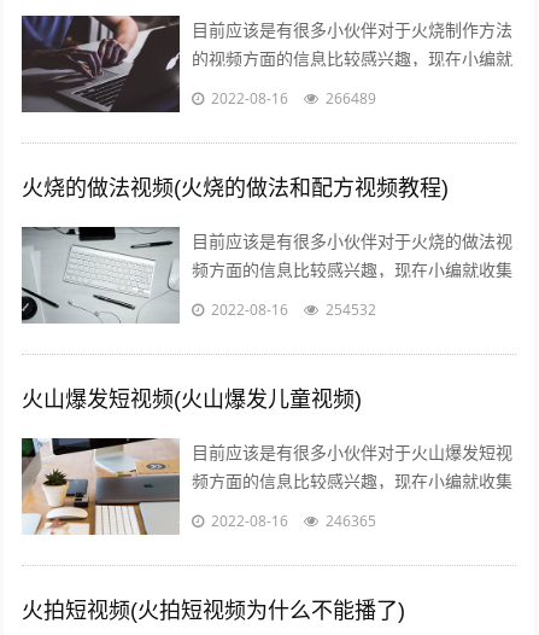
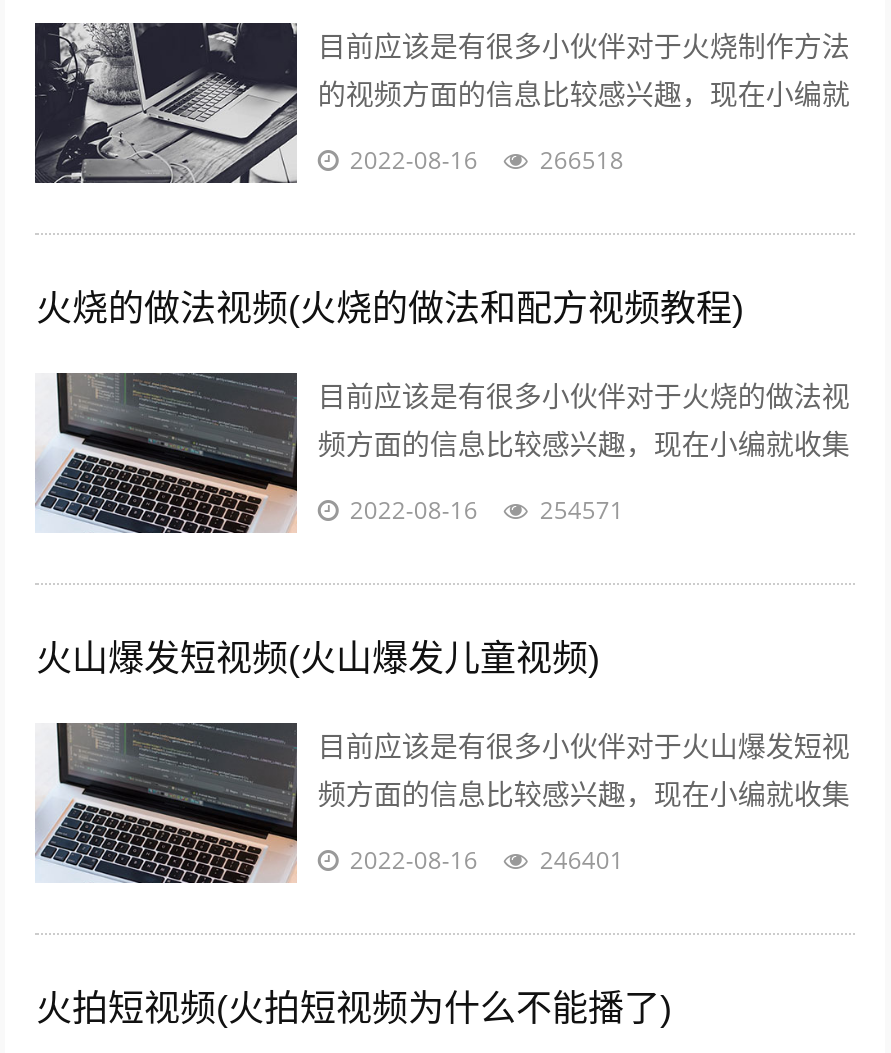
- [image]
+ [image]

- 266489
+ 266518

- [image]
+ [image]

- 254532
+ 254571

- [image]
+ [image]

- 246365
+ 246401
